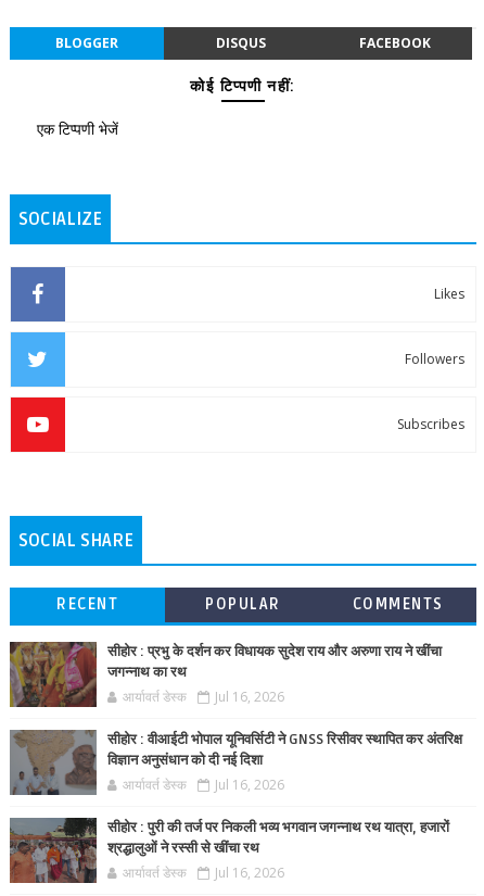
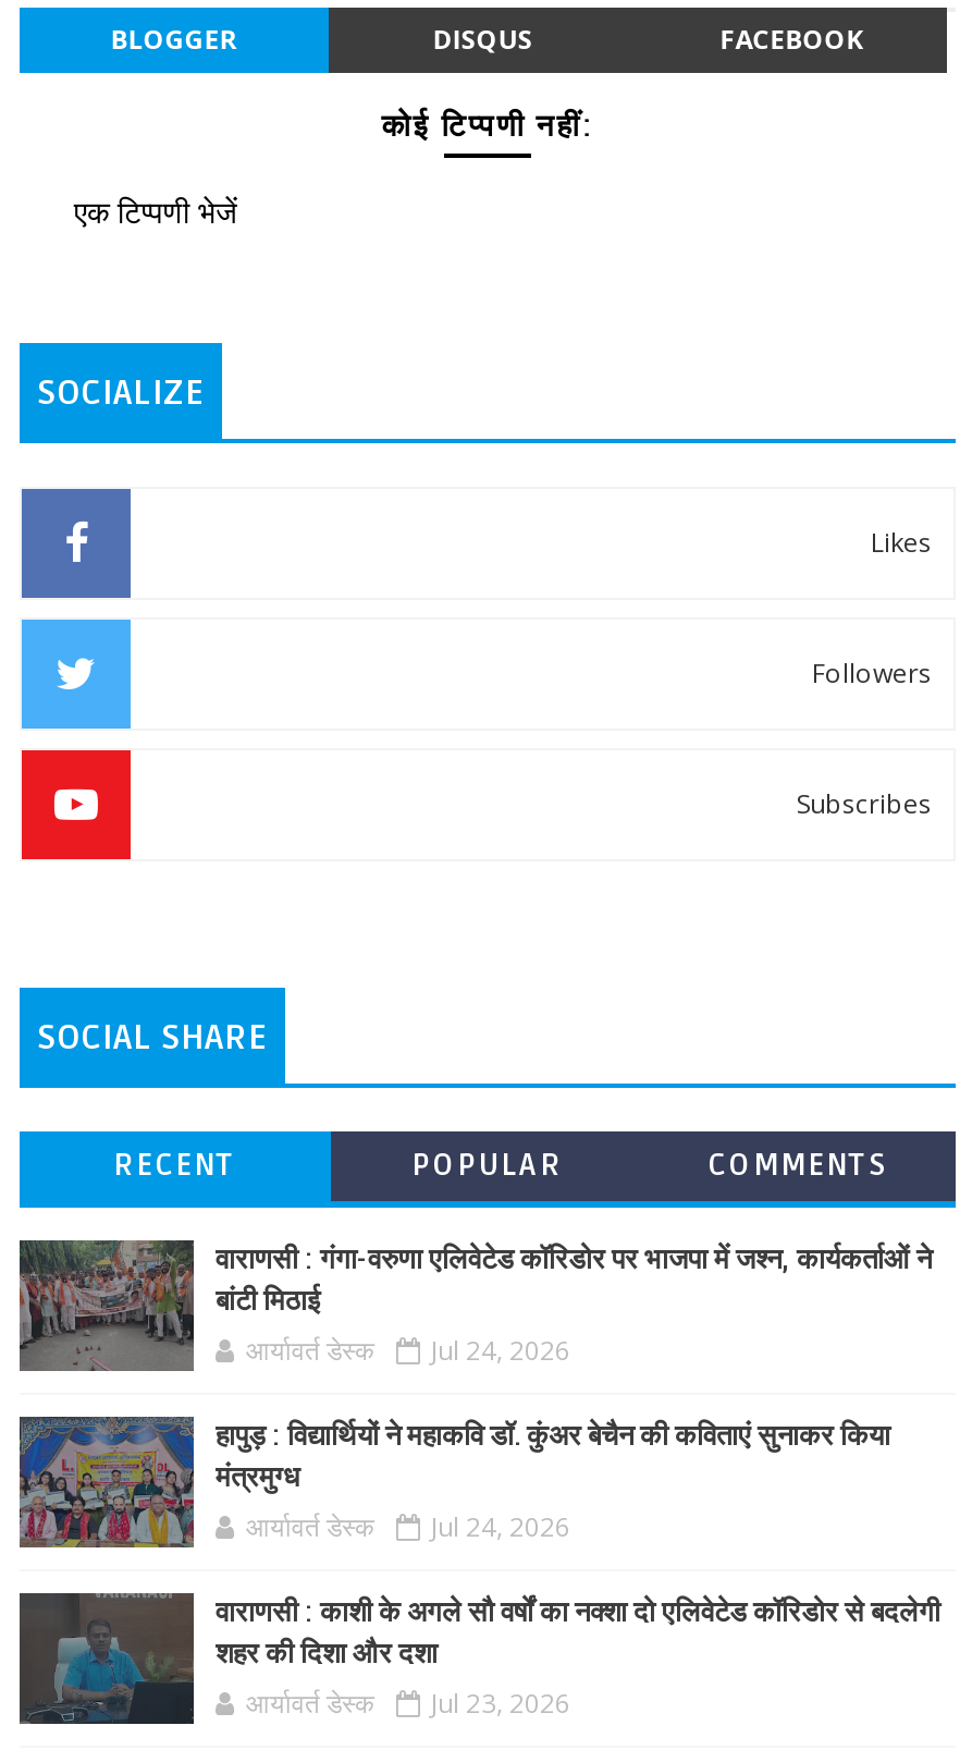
- [image]
- सीहोर : प्रभु के दर्शन कर विधायक सुदेश राय और अरुणा राय ने खींचा
- जगन्नाथ का रथ
+ [image]
+ वाराणसी : गंगा-वरुणा एलिवेटेड कॉरिडोर पर भाजपा में जश्न, कार्यकर्ताओं ने
+ बांटी मिठाई

- आर्यावर्त डेस्क Jul 16, 2026
+ आर्यावर्त डेस्क Jul 24, 2026

- [image]
- सीहोर : वीआईटी भोपाल यूनिवर्सिटी ने GNSS रिसीवर स्थापित कर अंतरिक्ष
- विज्ञान अनुसंधान को दी नई दिशा
+ [image]
+ हापुड़ : विद्यार्थियों ने महाकवि डाॅ. कुंअर बेचैन की कविताएं सुनाकर किया
+ मंत्रमुग्ध

- आर्यावर्त डेस्क Jul 16, 2026
+ आर्यावर्त डेस्क Jul 24, 2026

- [image]
- सीहोर : पुरी की तर्ज पर निकली भव्य भगवान जगन्नाथ रथ यात्रा, हजारों
- श्रद्धालुओं ने रस्सी से खींचा रथ
+ [image]
+ वाराणसी : काशी के अगले सौ वर्षों का नक्शा दो एलिवेटेड कॉरिडोर से बदलेगी
+ शहर की दिशा और दशा

- आर्यावर्त डेस्क Jul 16, 2026
+ आर्यावर्त डेस्क Jul 23, 2026
